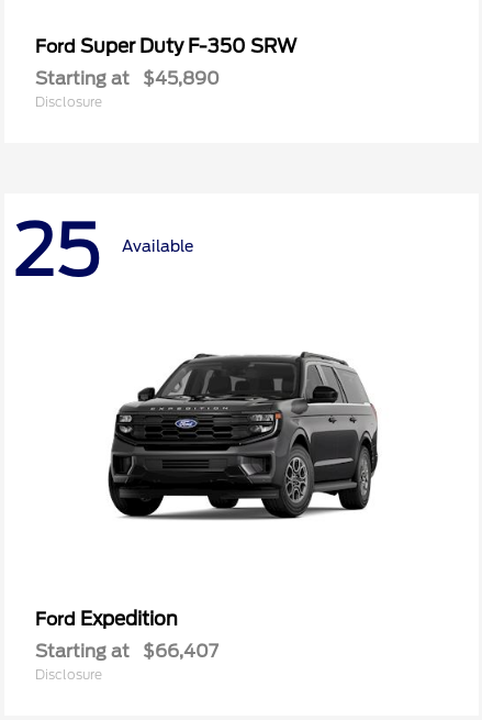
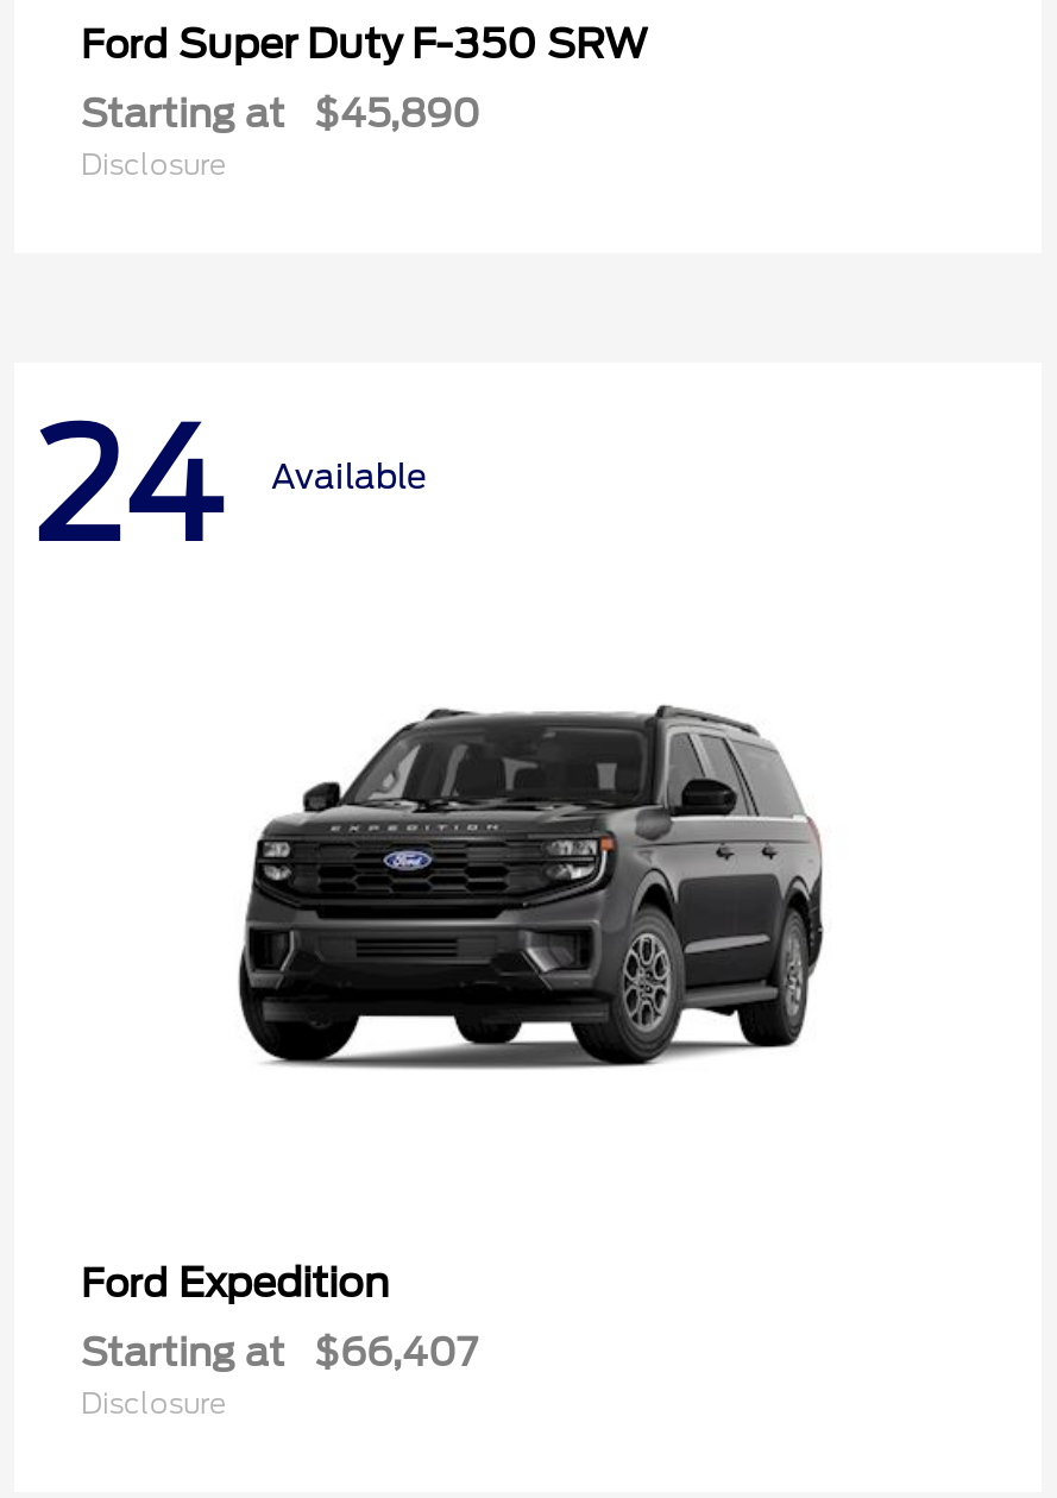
- 25 Available
+ 24 Available
